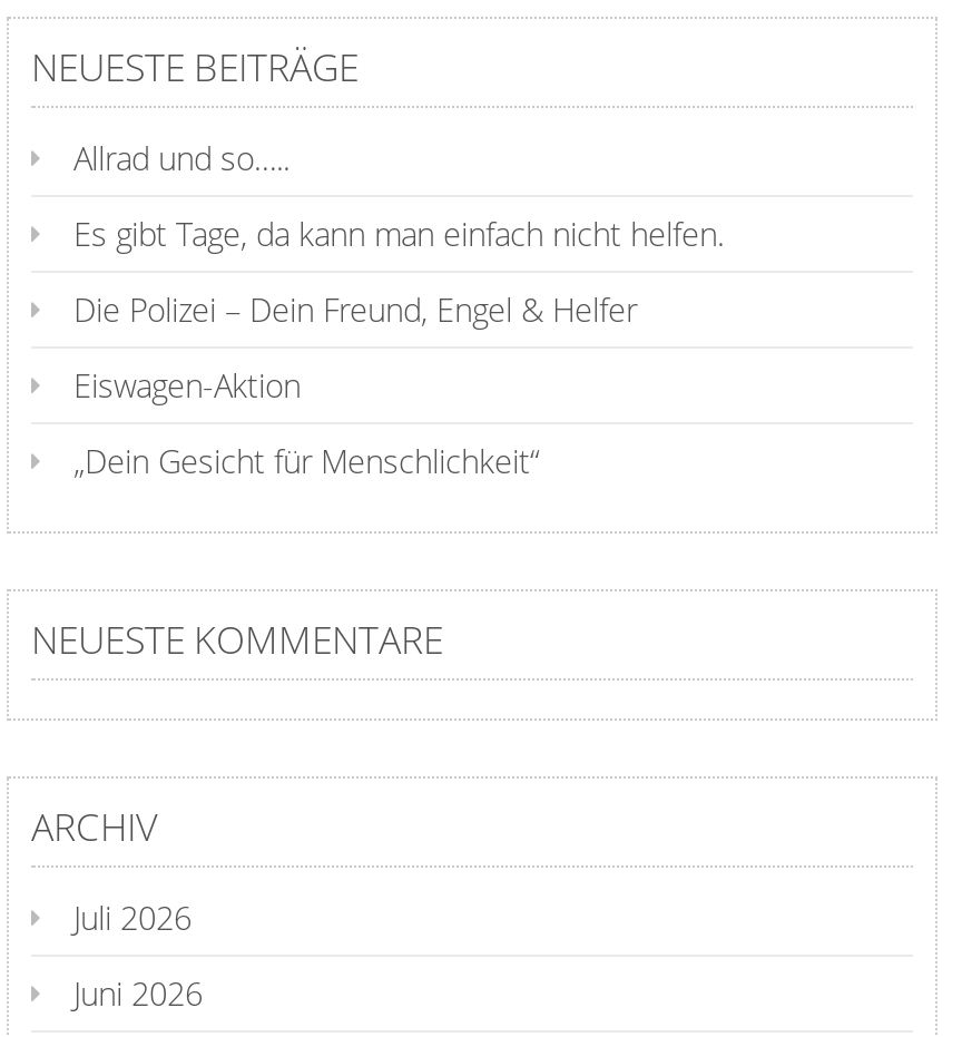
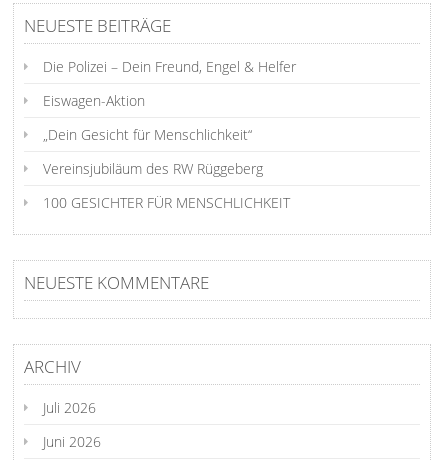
- Allrad und so…..
- Es gibt Tage, da kann man einfach nicht helfen.

moved up: Die Polizei – Dein Freund, Engel & Helfer | Eiswagen-Aktion | „Dein Gesicht für Menschlichkeit“

+ Vereinsjubiläum des RW Rüggeberg
+ 100 GESICHTER FÜR MENSCHLICHKEIT
